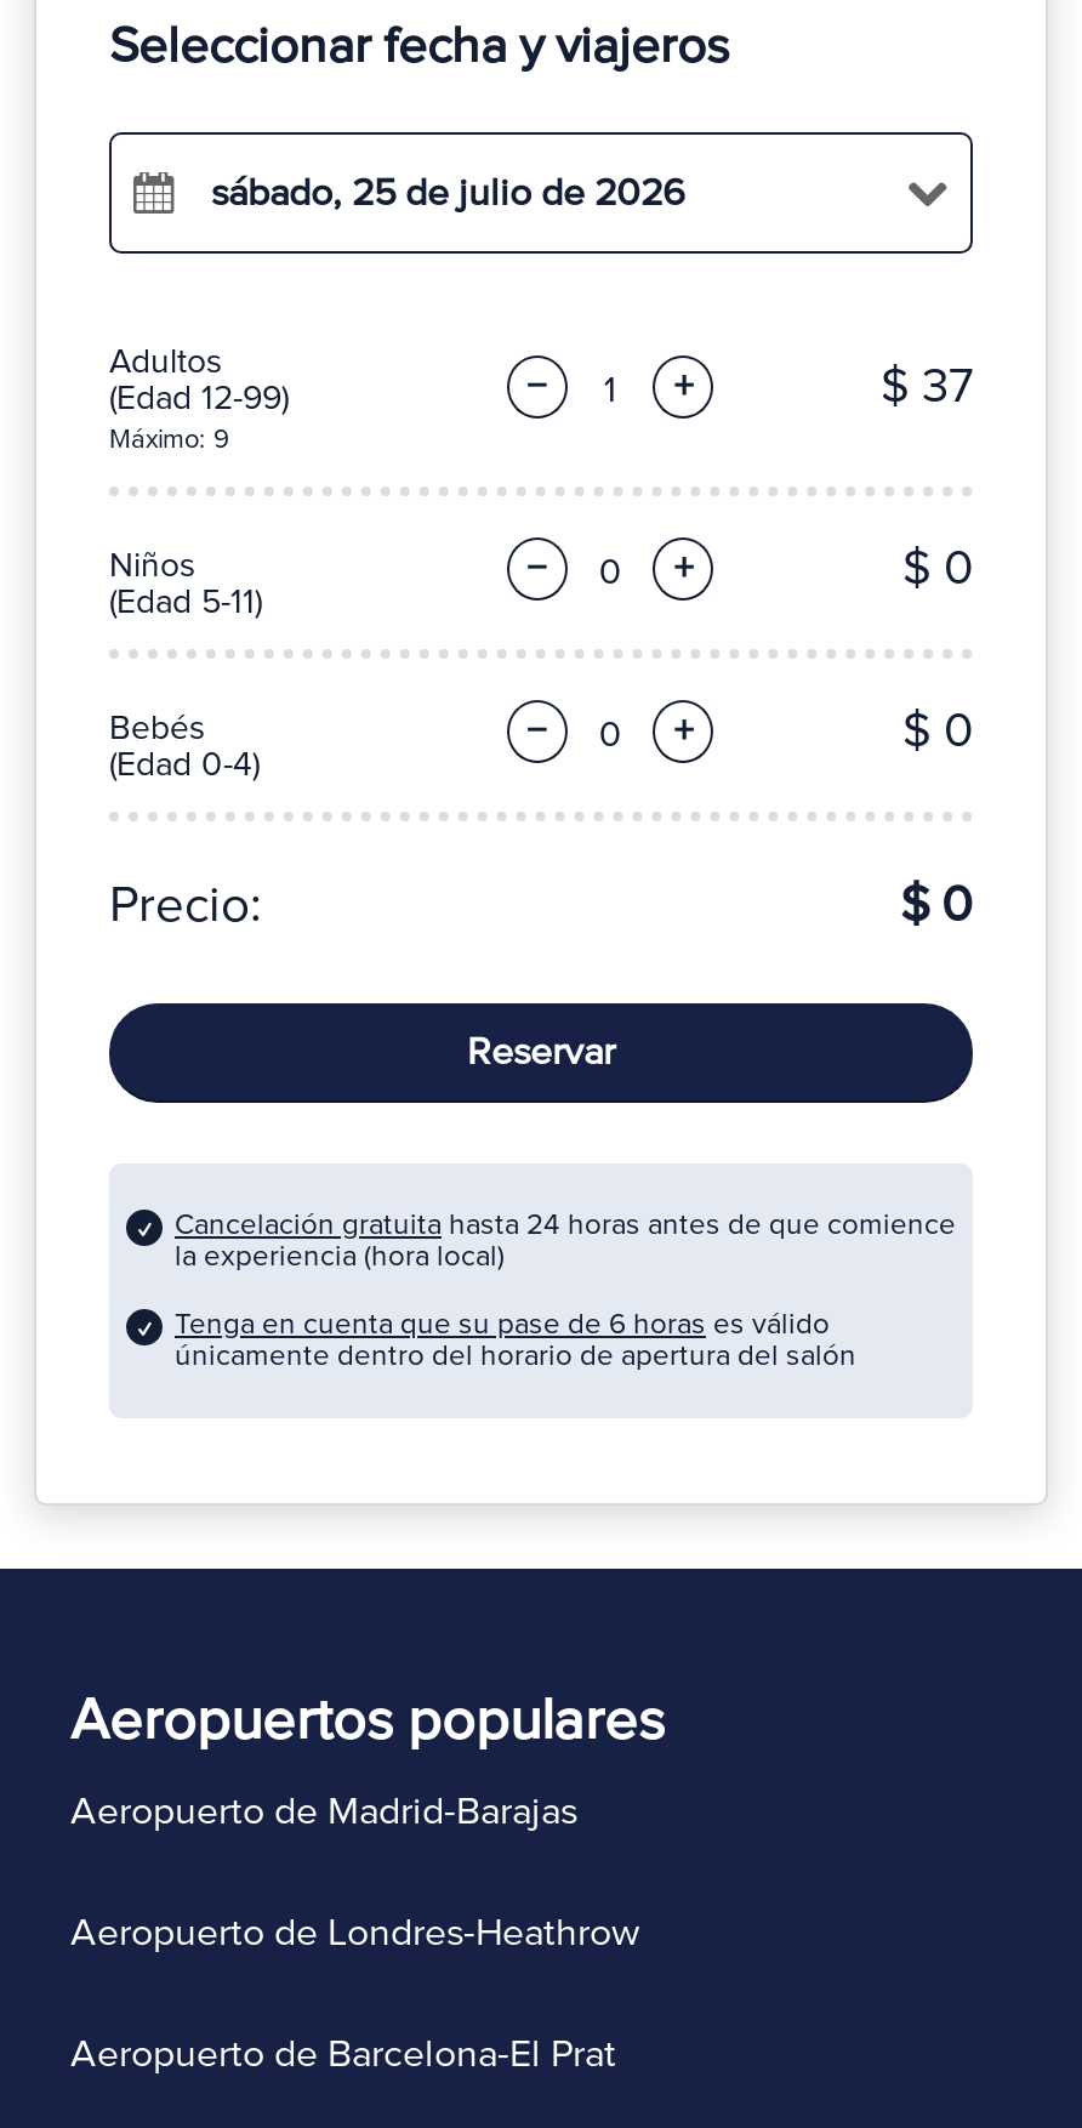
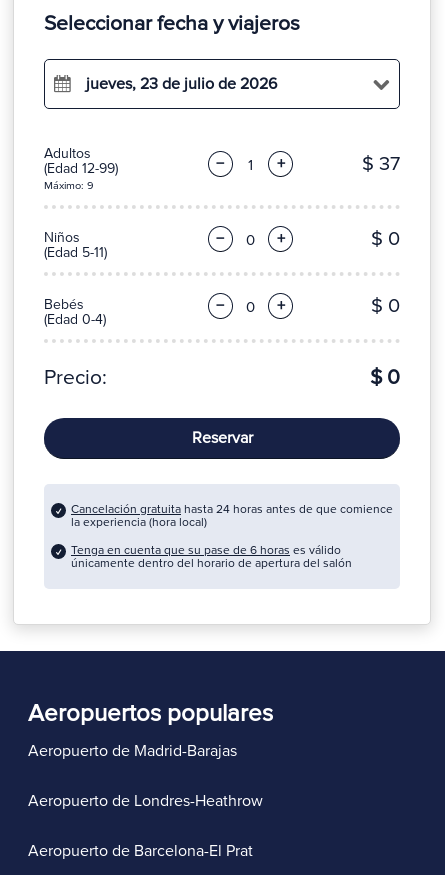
- sábado, 25 de julio de 2026
+ jueves, 23 de julio de 2026
